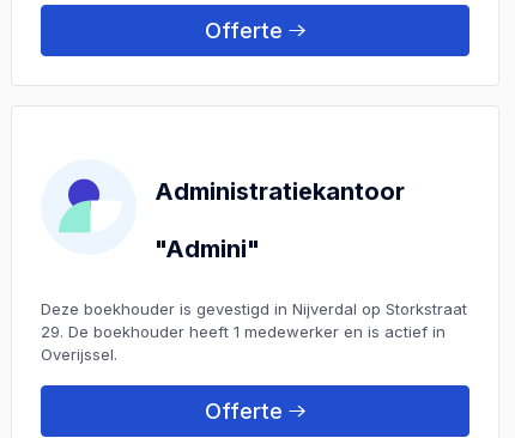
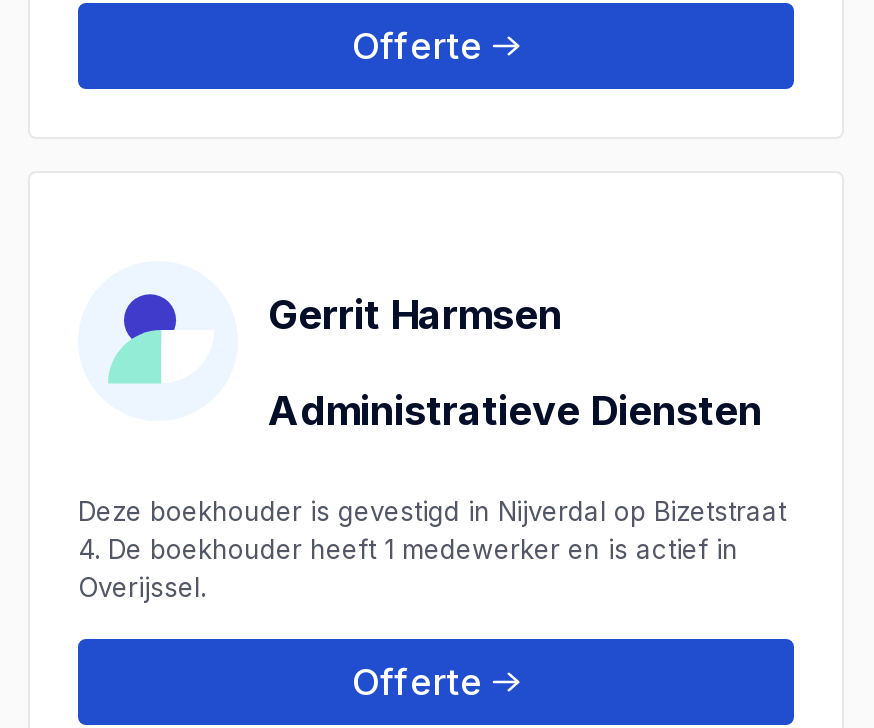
- Administratiekantoor
+ Gerrit Harmsen

- "Admini"
+ Administratieve Diensten

- Deze boekhouder is gevestigd in Nijverdal op Storkstraat
- 29. De boekhouder heeft 1 medewerker en is actief in
+ Deze boekhouder is gevestigd in Nijverdal op Bizetstraat
+ 4. De boekhouder heeft 1 medewerker en is actief in
